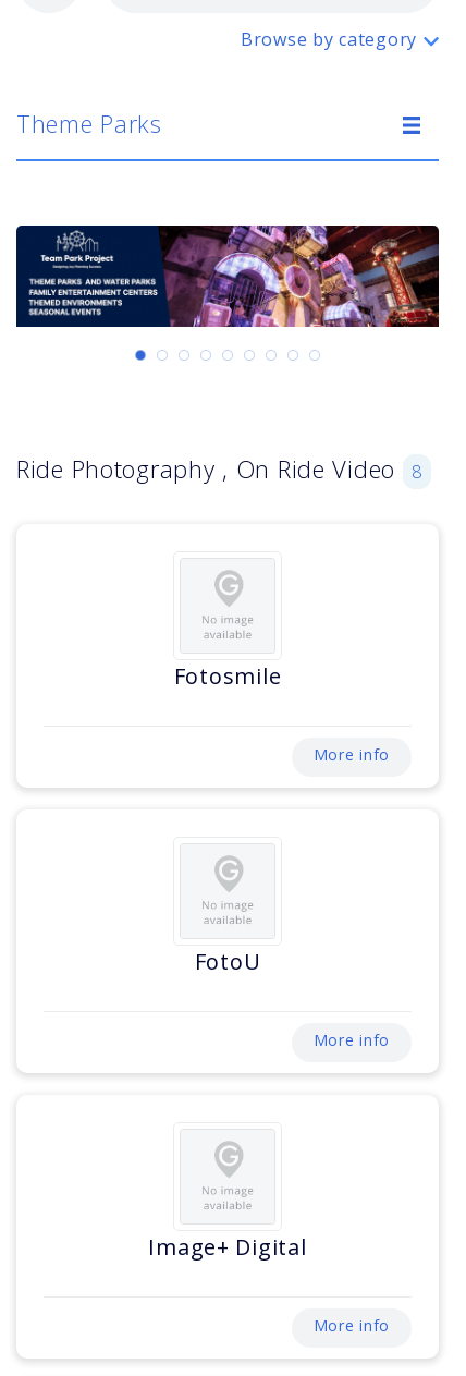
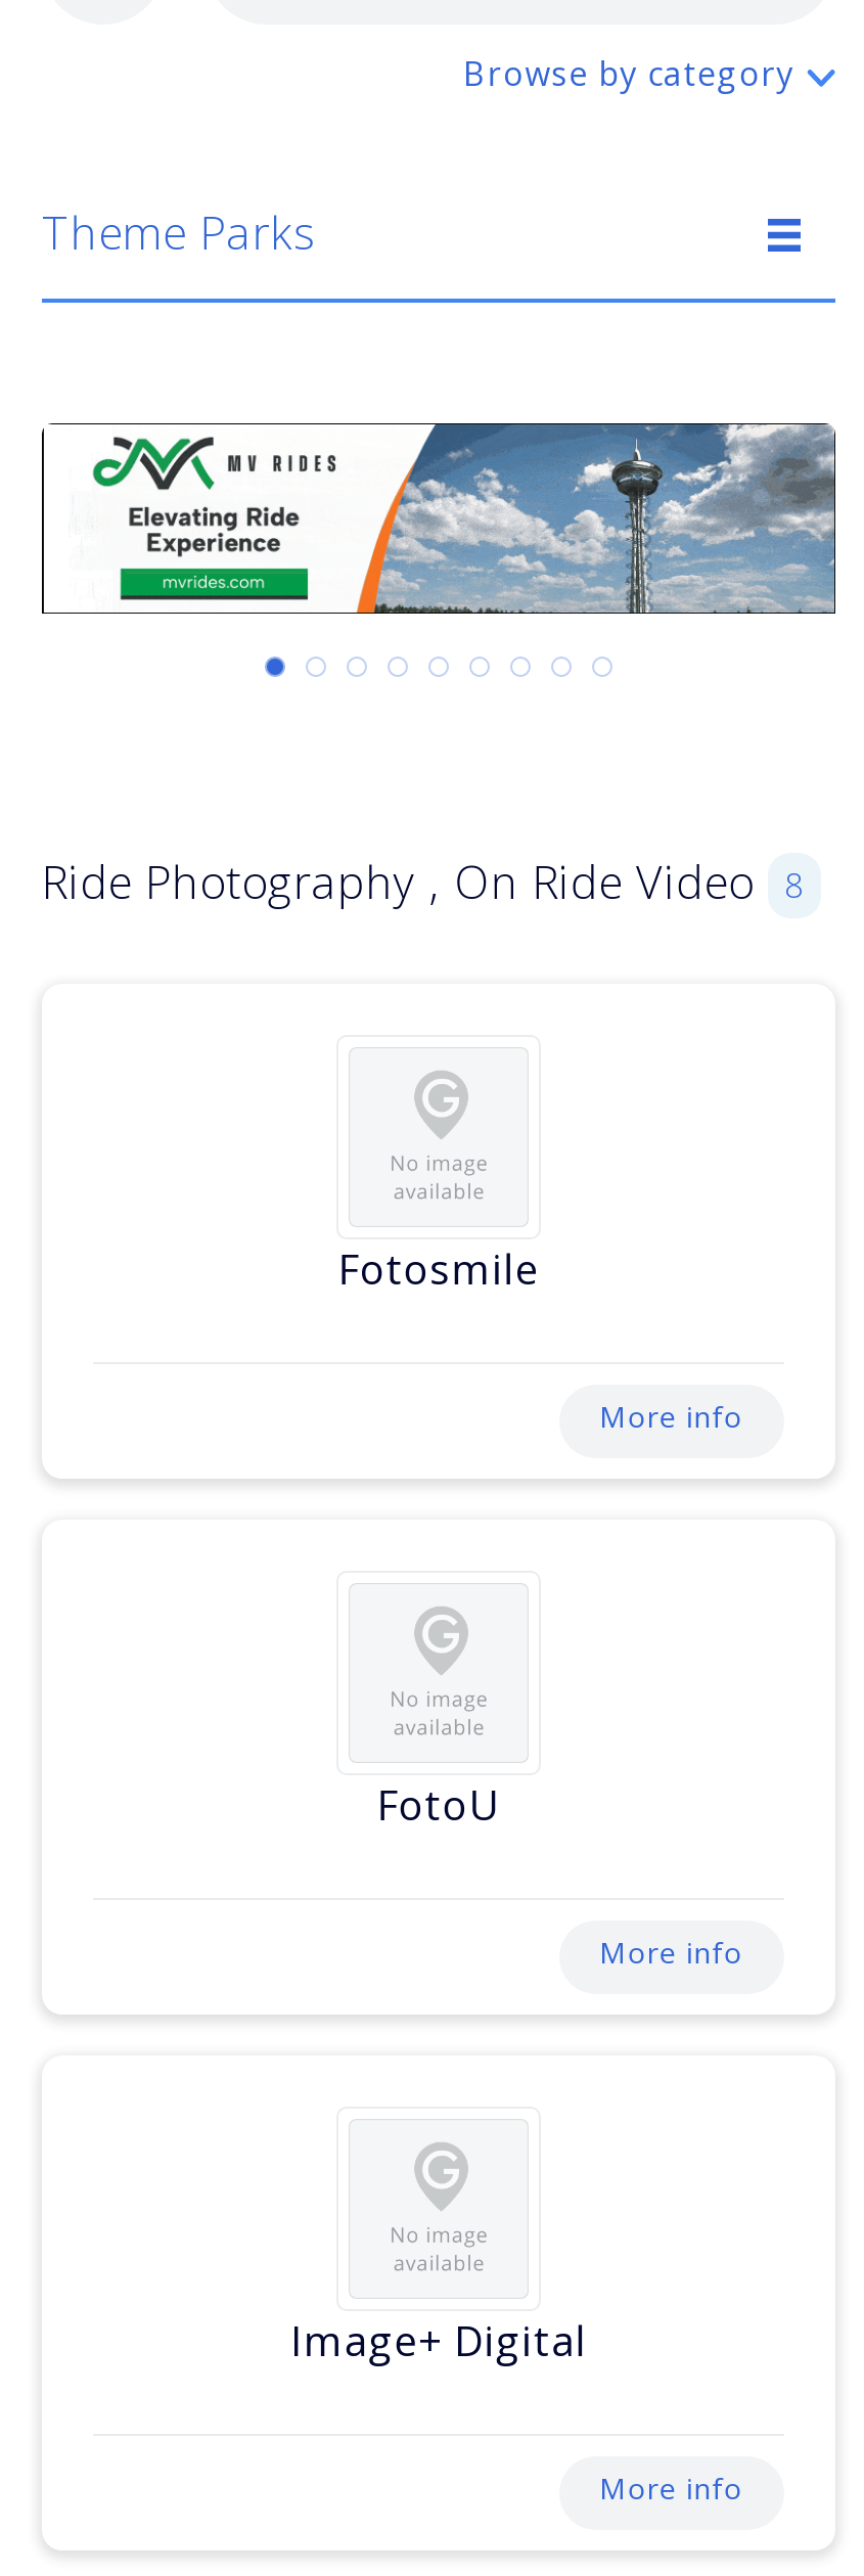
- [image]
+ [image]
